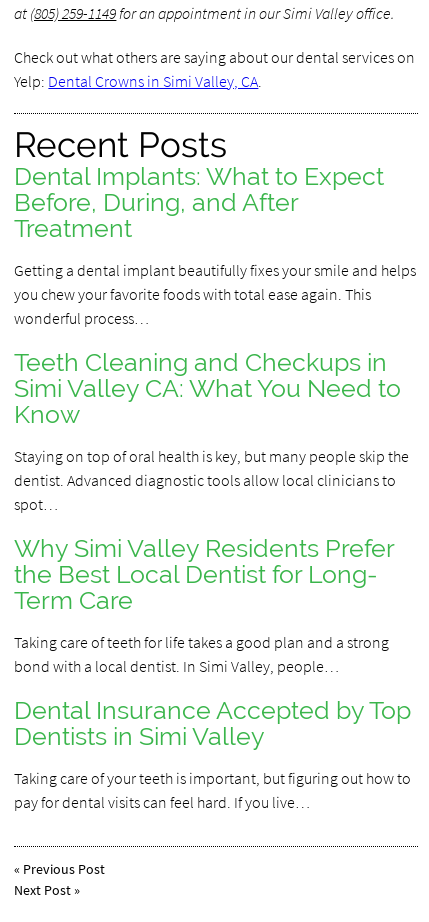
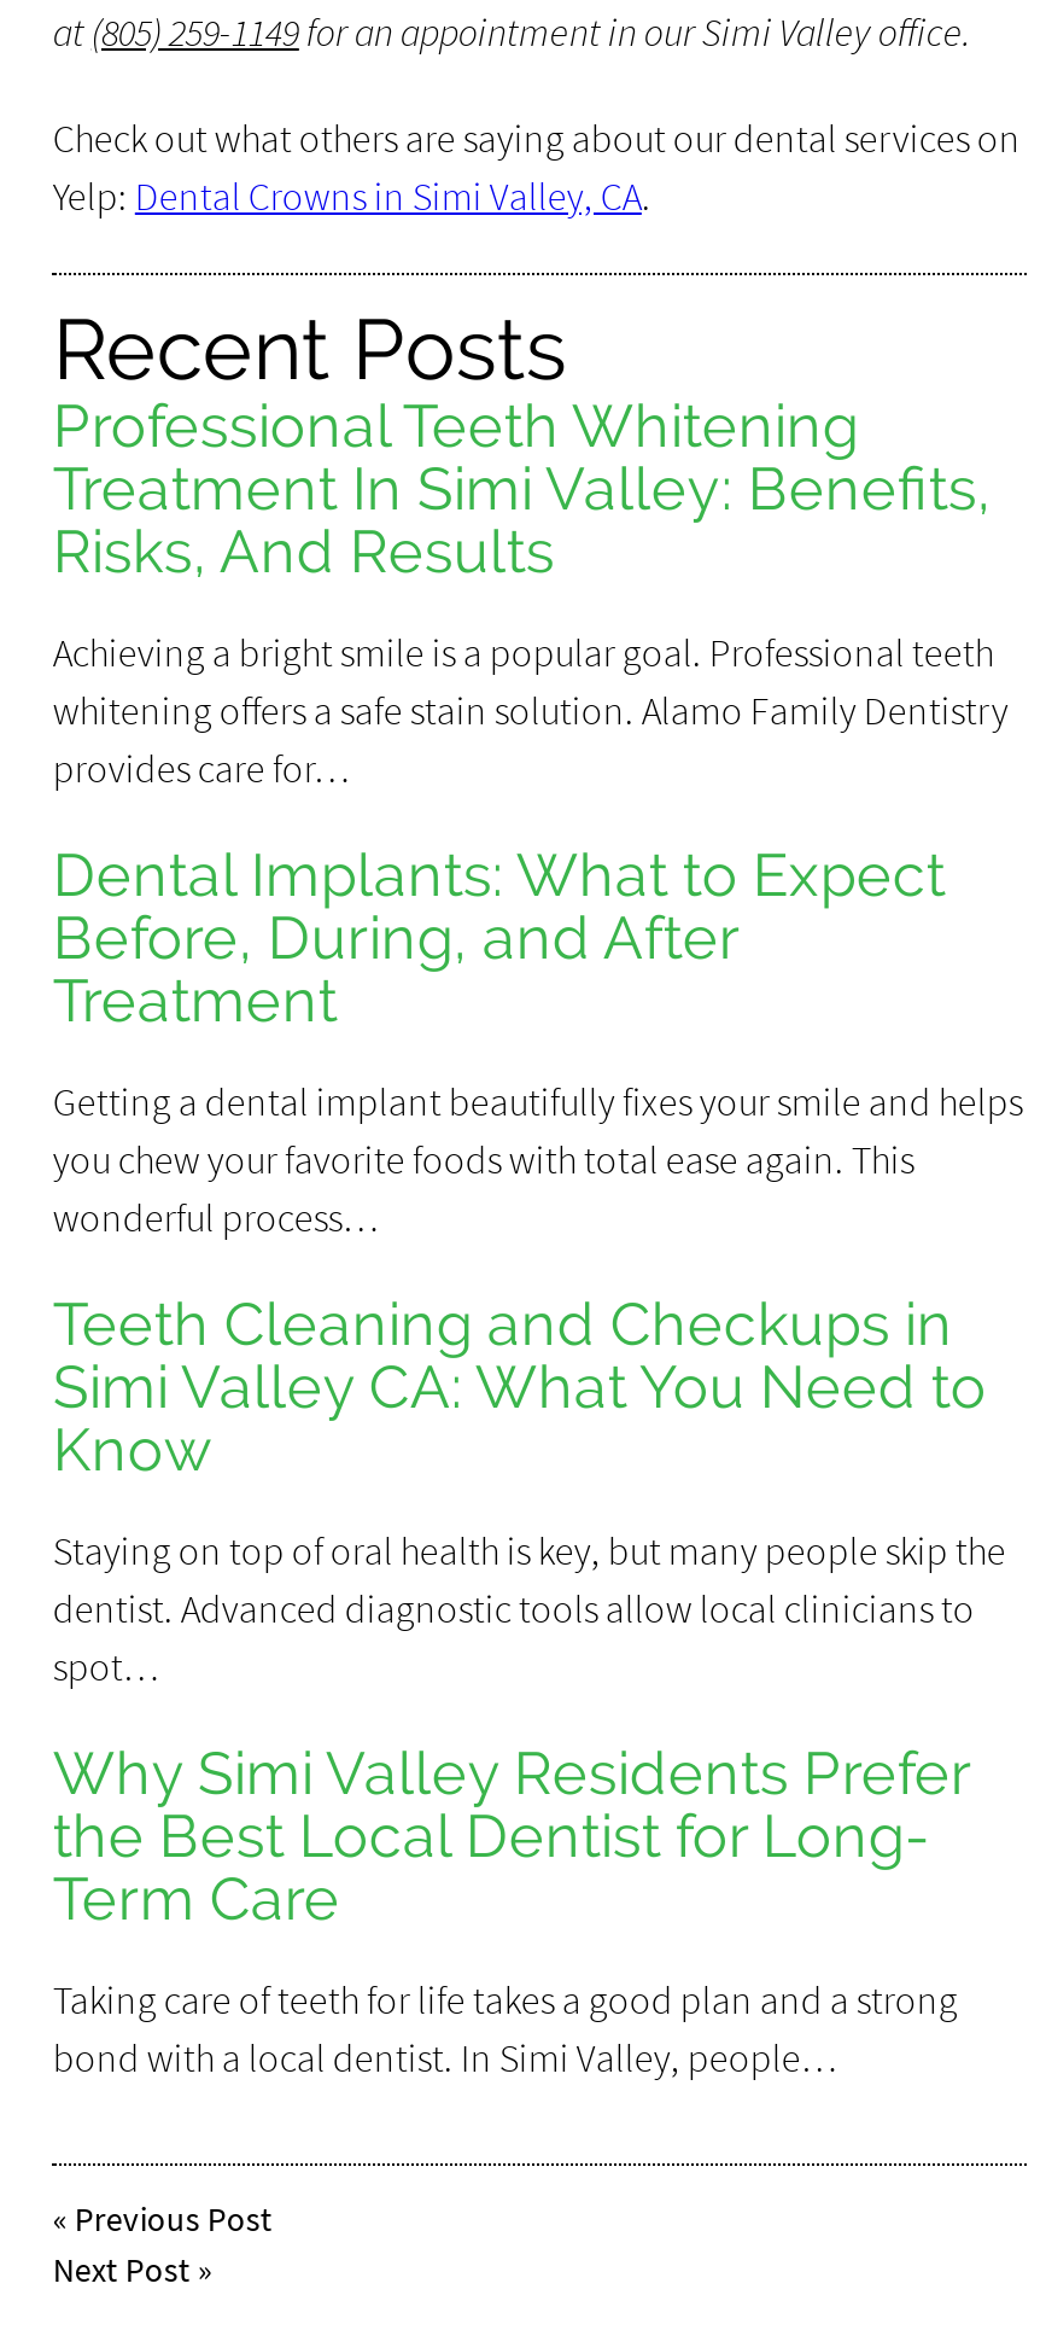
+ Professional Teeth Whitening
+ Treatment In Simi Valley: Benefits,
+ Risks, And Results
+ Achieving a bright smile is a popular goal. Professional teeth
+ whitening offers a safe stain solution. Alamo Family Dentistry
+ provides care for…

moved down: Dental Implants: What to Expect | Before, During, and After | Treatment | ... | Taking care of teeth for life takes a good plan and a strong | bond with a local dentist. In Simi Valley, people…

- Dental Insurance Accepted by Top
- Dentists in Simi Valley
- Taking care of your teeth is important, but figuring out how to
- pay for dental visits can feel hard. If you live…
